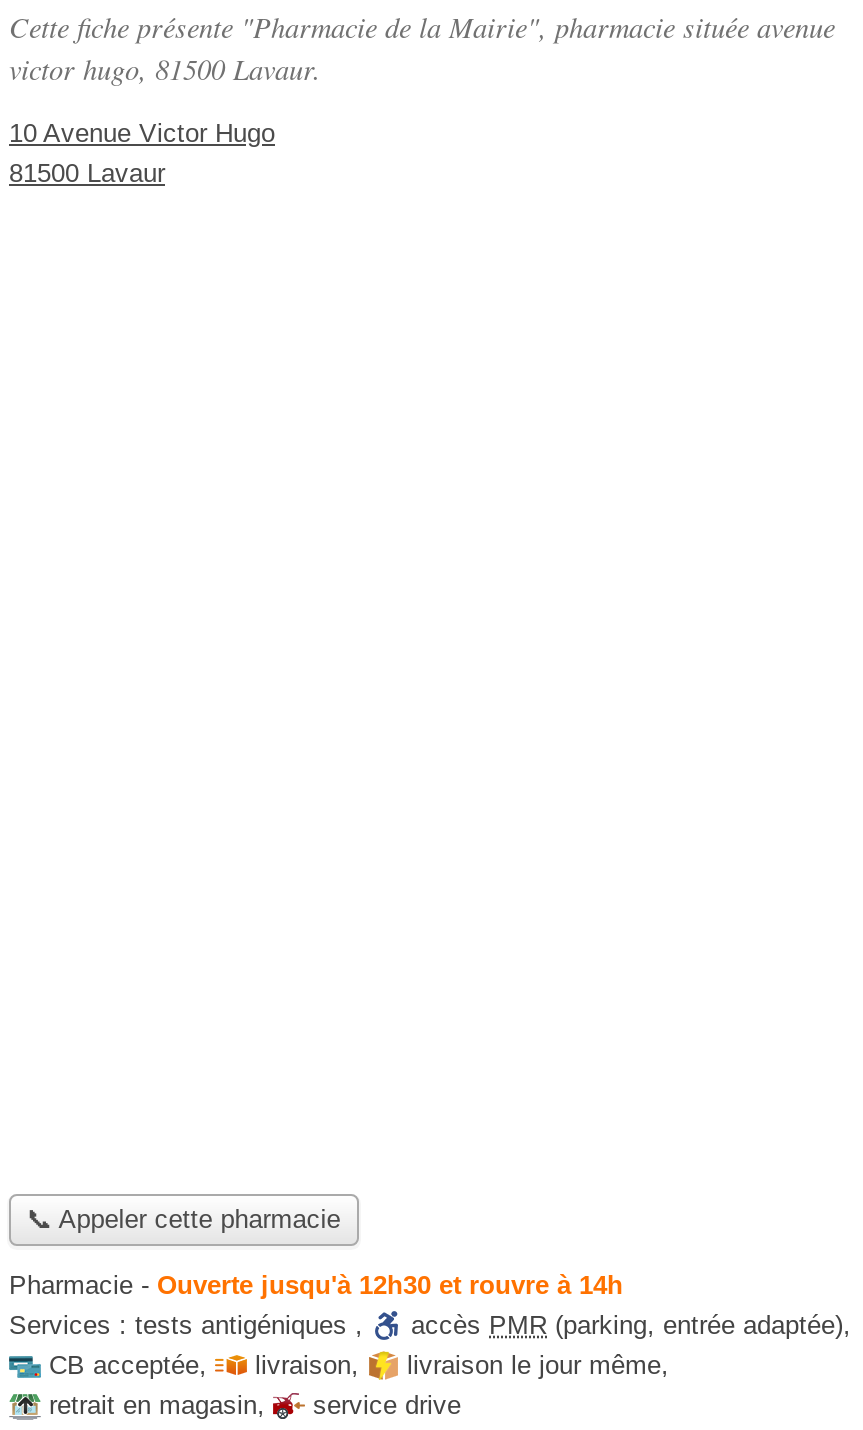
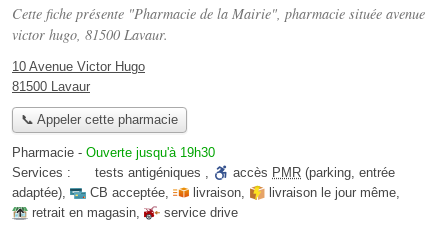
- Pharmacie - Ouverte jusqu'à 12h30 et rouvre à 14h
- Services : tests antigéniques ,
- accès PMR (parking, entrée adaptée),
+ Pharmacie - Ouverte jusqu'à 19h30
+ Services :
+ tests antigéniques ,
+ accès PMR (parking, entrée
+ adaptée),
